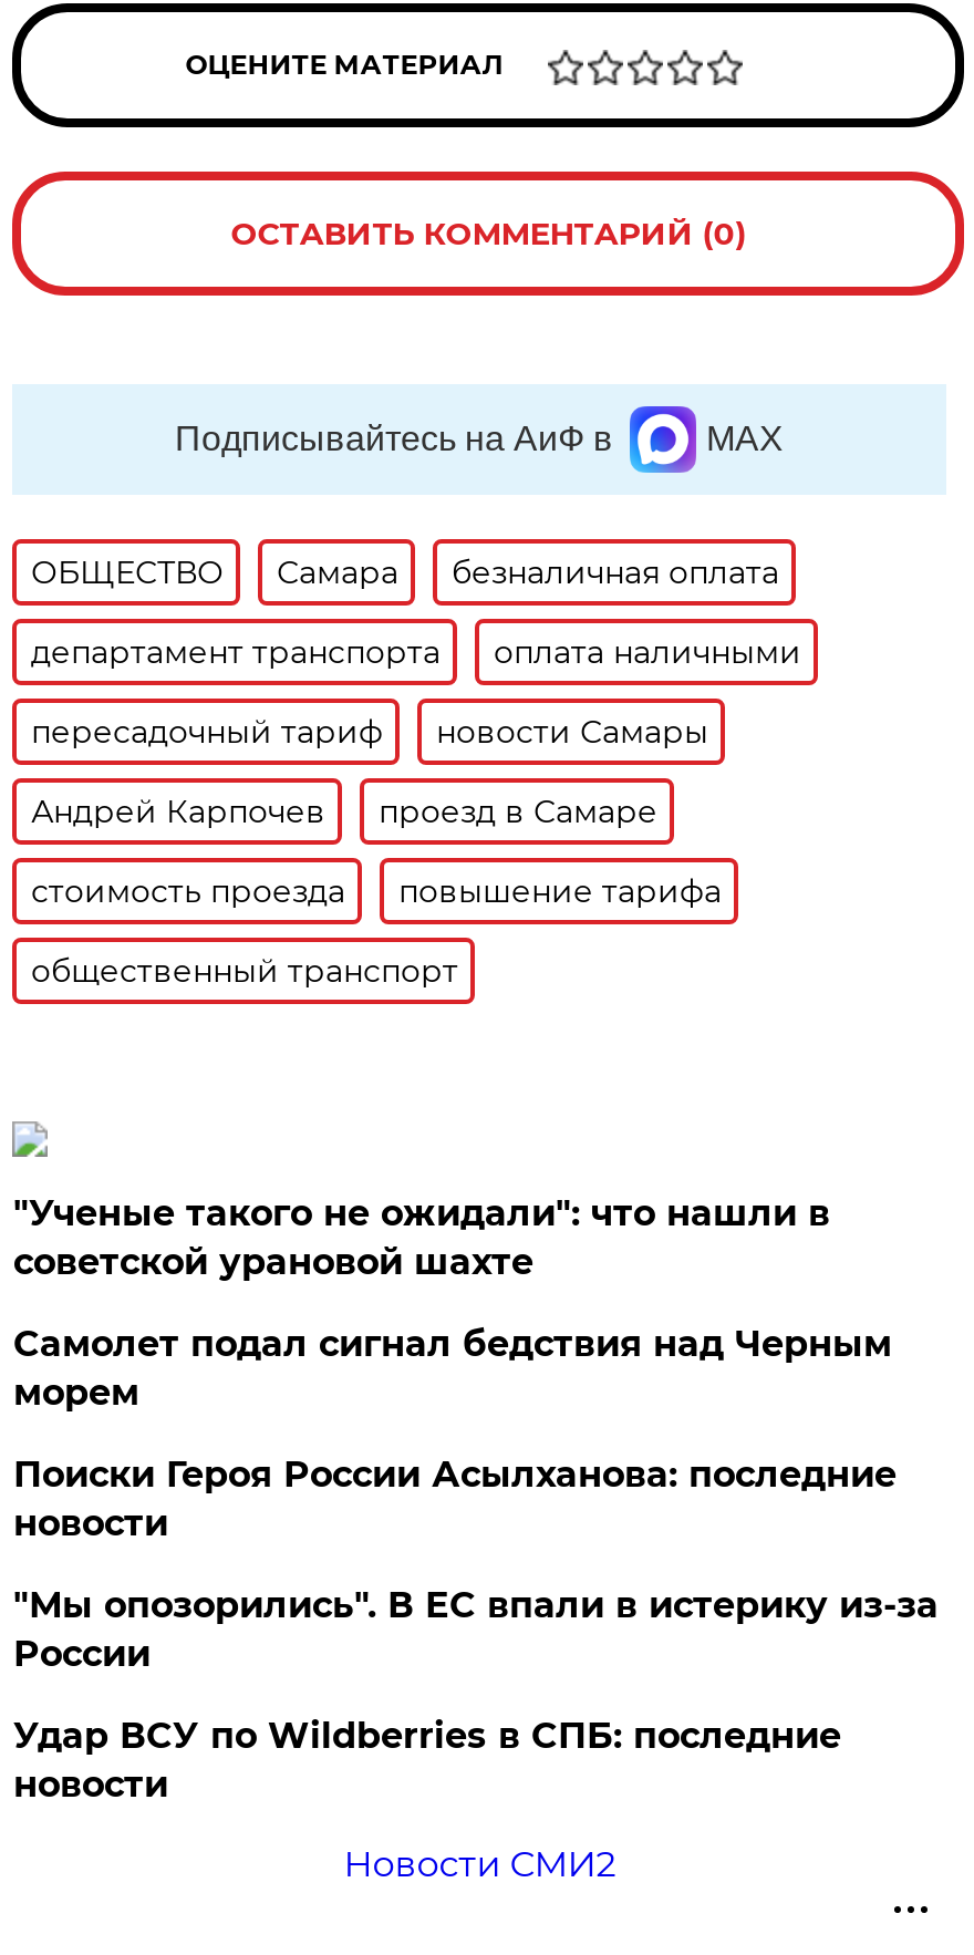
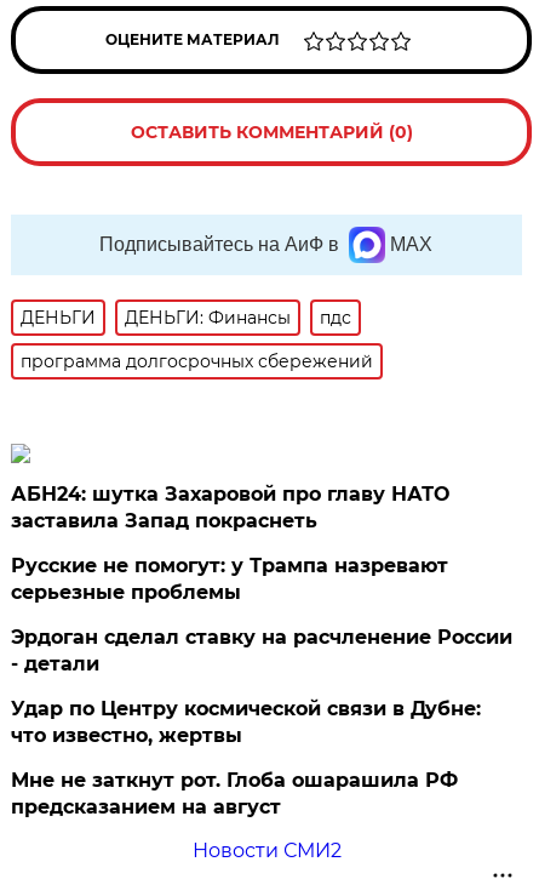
- ОБЩЕСТВО
- Самара
- безналичная оплата
- департамент транспорта
- оплата наличными
- пересадочный тариф
- новости Самары
- Андрей Карпочев
- проезд в Самаре
- стоимость проезда
- повышение тарифа
- общественный транспорт
+ ДЕНЬГИ
+ ДЕНЬГИ: Финансы
+ пдс
+ программа долгосрочных сбережений

- "Ученые такого не ожидали": что нашли в
- советской урановой шахте
- Самолет подал сигнал бедствия над Черным
- морем
- Поиски Героя России Асылханова: последние
- новости
- "Мы опозорились". В ЕС впали в истерику из-за
- России
- Удар ВСУ по Wildberries в СПБ: последние
- новости
+ АБН24: шутка Захаровой про главу НАТО
+ заставила Запад покраснеть
+ Русские не помогут: у Трампа назревают
+ серьезные проблемы
+ Эрдоган сделал ставку на расчленение России
+ - детали
+ Удар по Центру космической связи в Дубне:
+ что известно, жертвы
+ Мне не заткнут рот. Глоба ошарашила РФ
+ предсказанием на август
